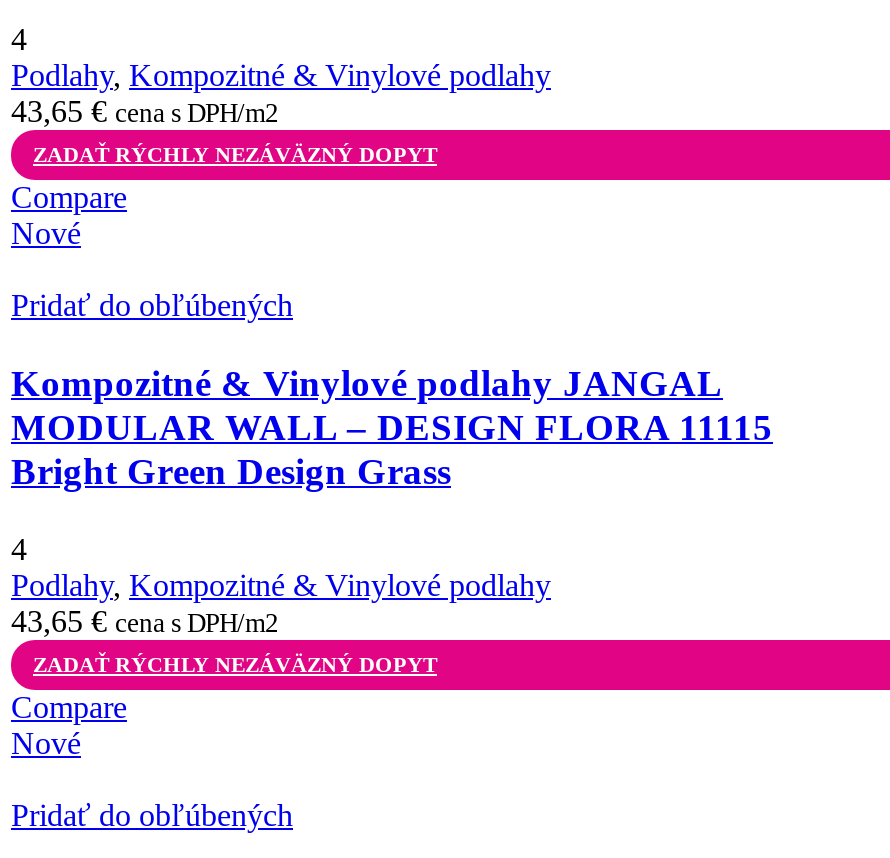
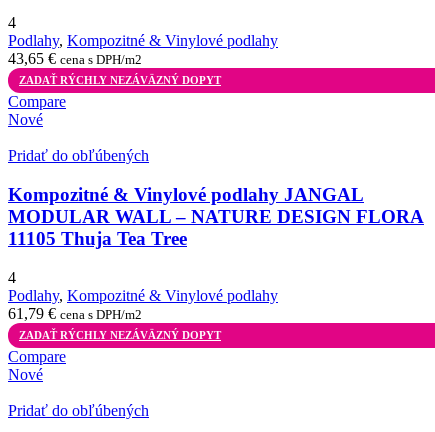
- MODULAR WALL – DESIGN FLORA 11115
- Bright Green Design Grass
+ MODULAR WALL – NATURE DESIGN FLORA
+ 11105 Thuja Tea Tree

- 43,65 € cena s DPH/m2
+ 61,79 € cena s DPH/m2
